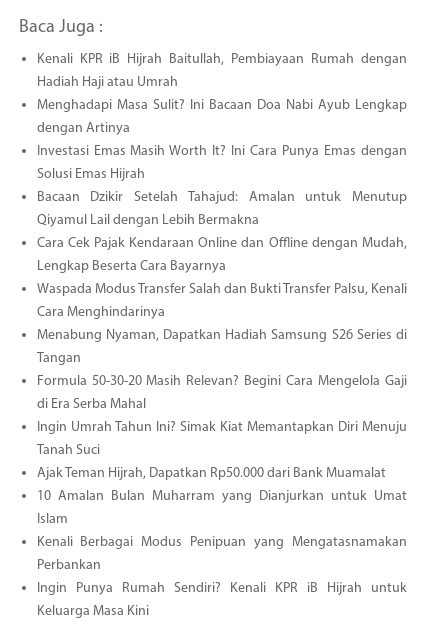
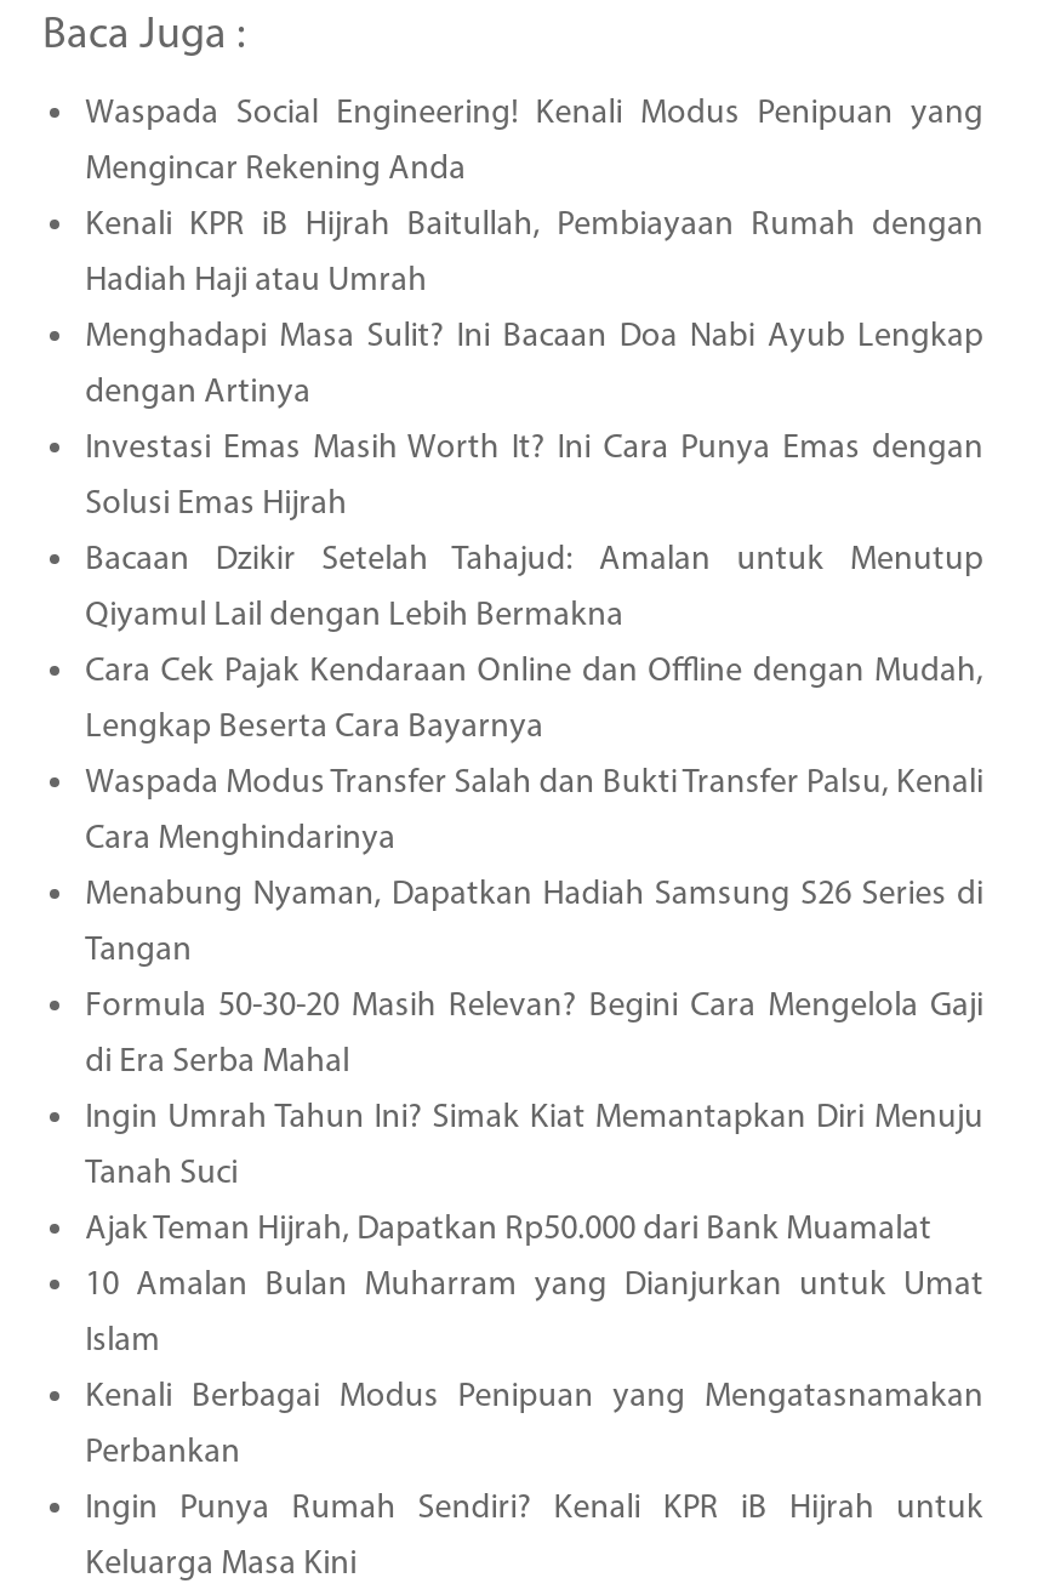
+ Waspada Social Engineering! Kenali Modus Penipuan yang
+ Mengincar Rekening Anda
